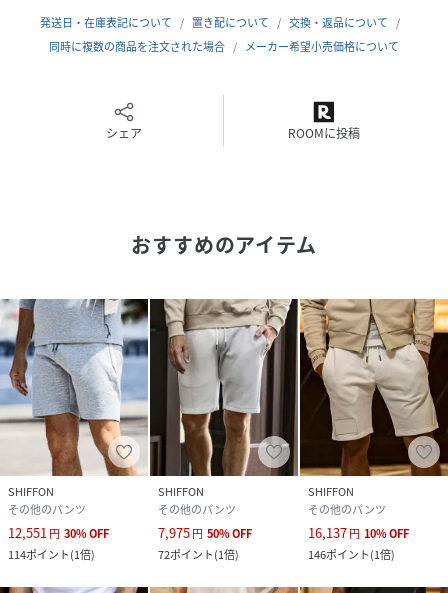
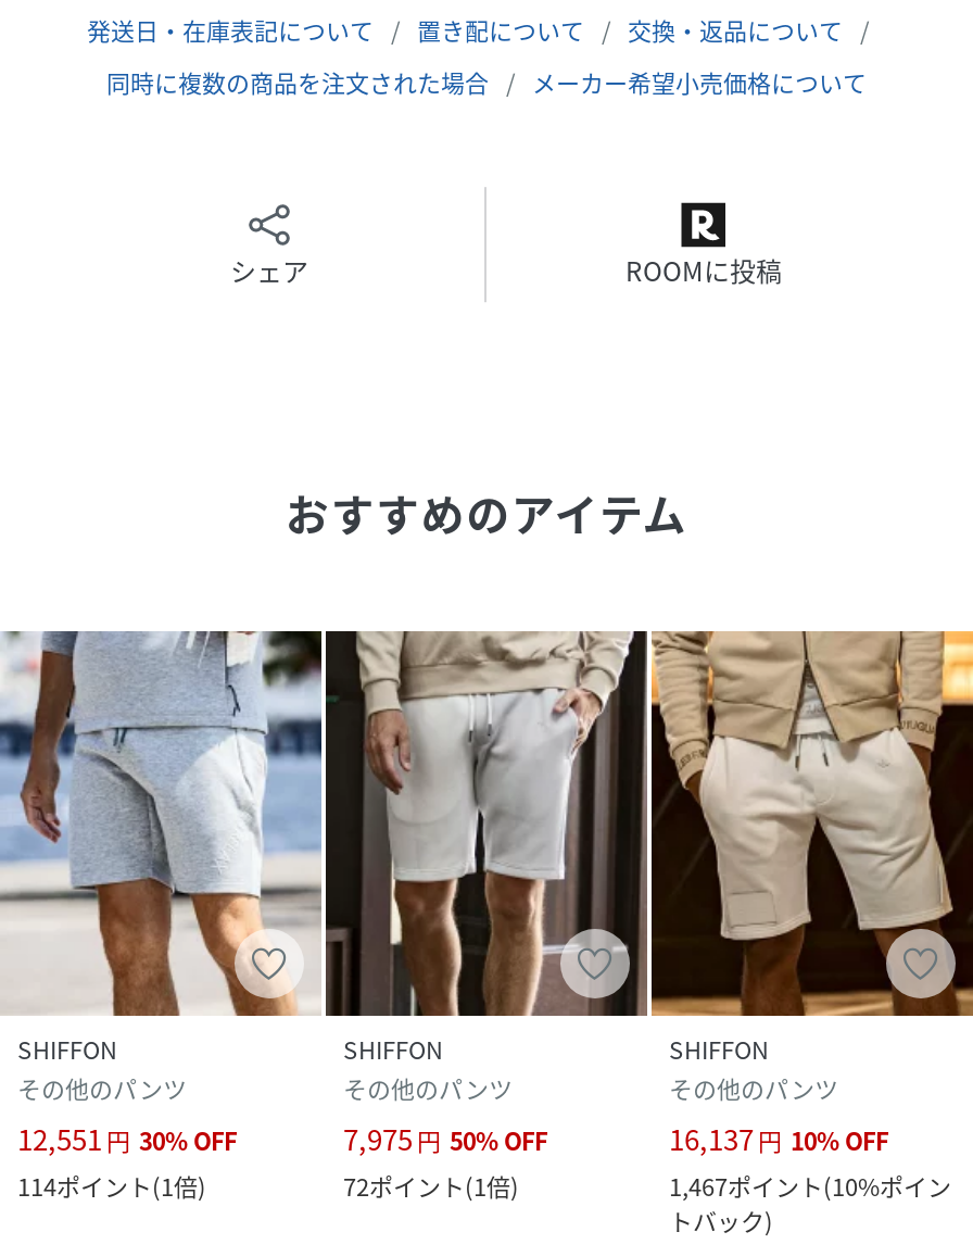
- 146ポイント(1倍)
+ 1,467ポイント(10%ポイン
+ トバック)
